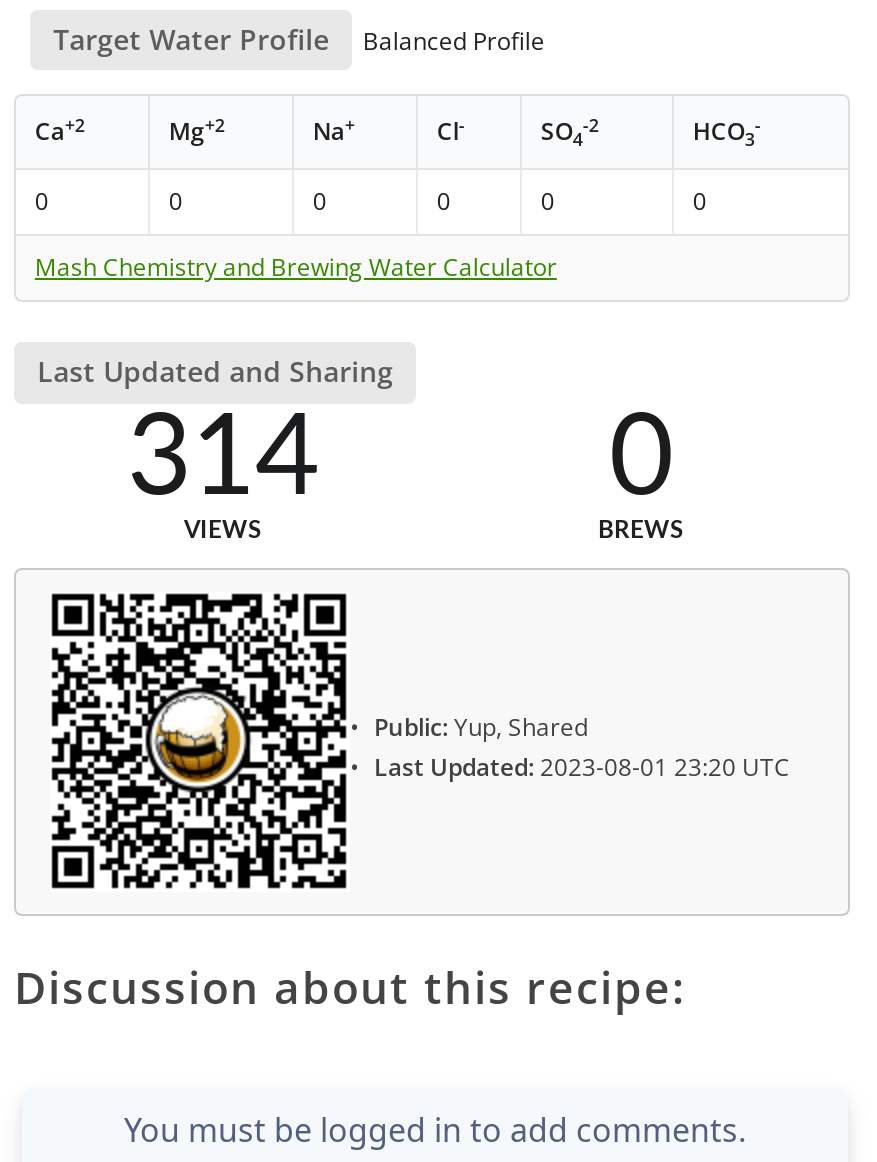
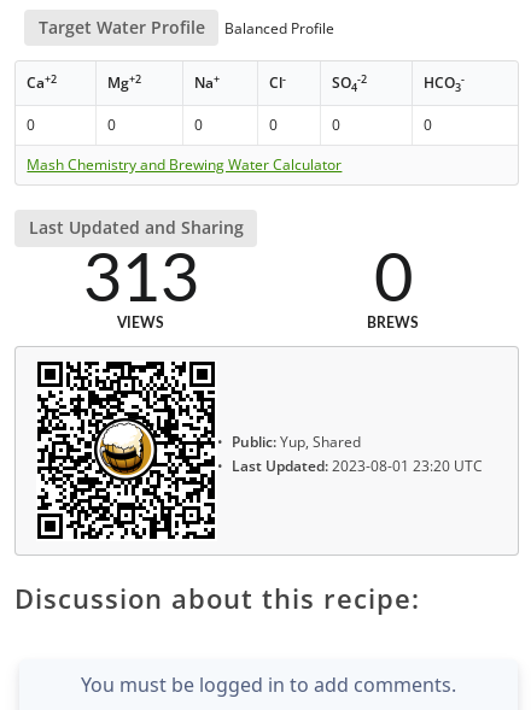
- 314
+ 313
